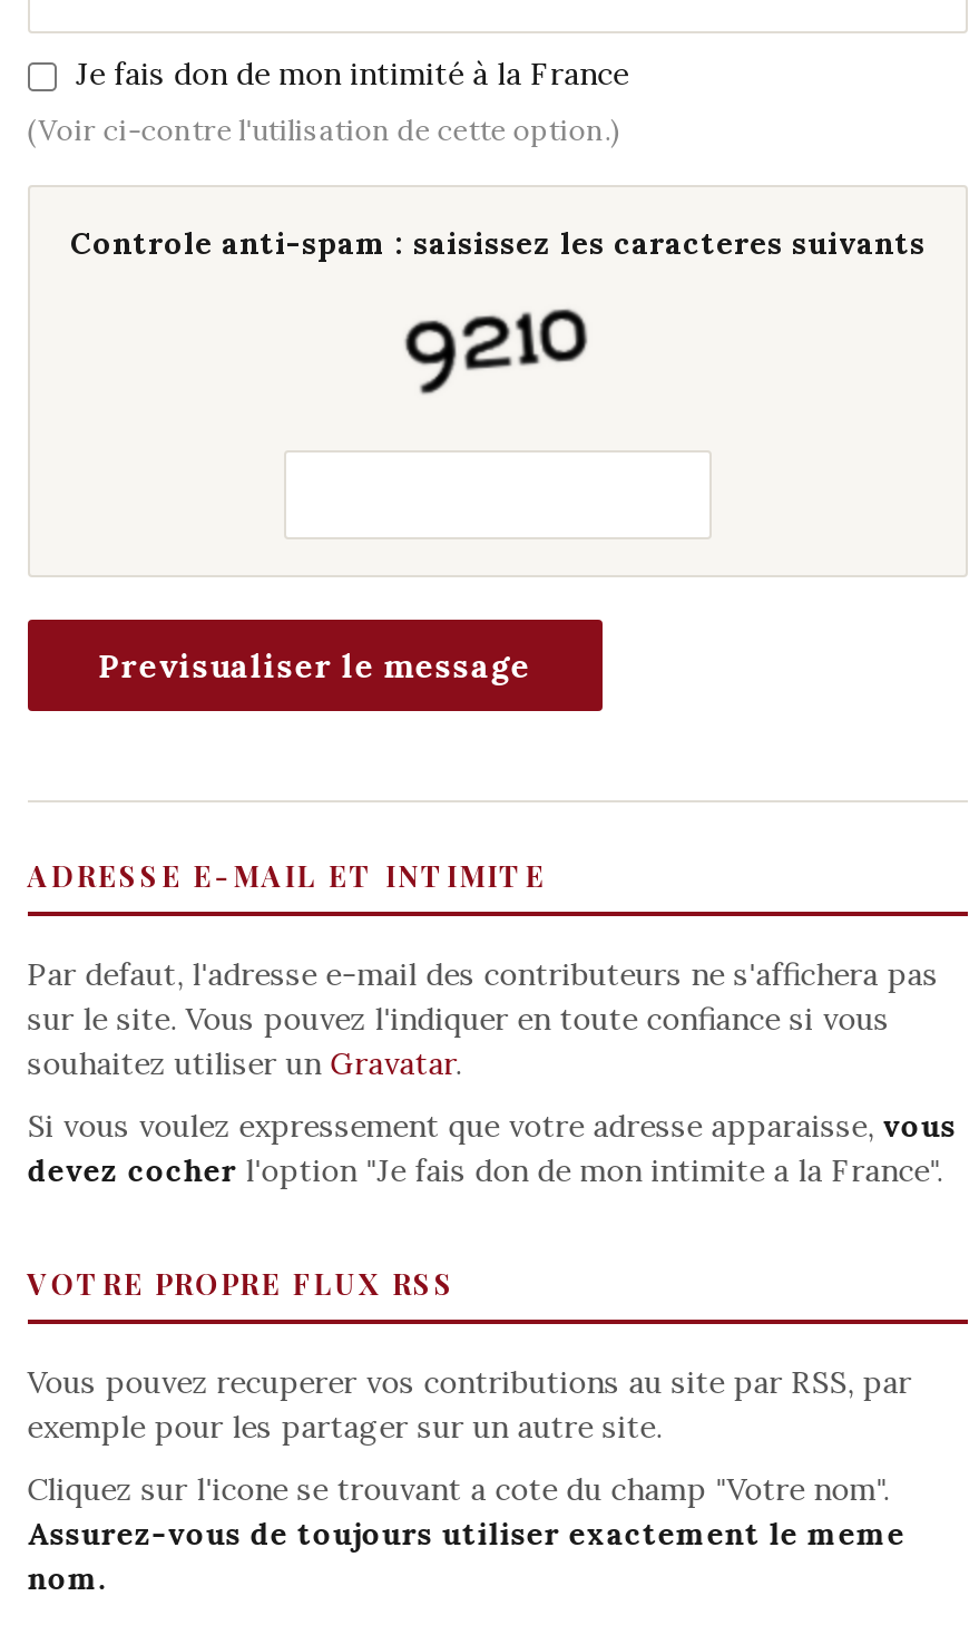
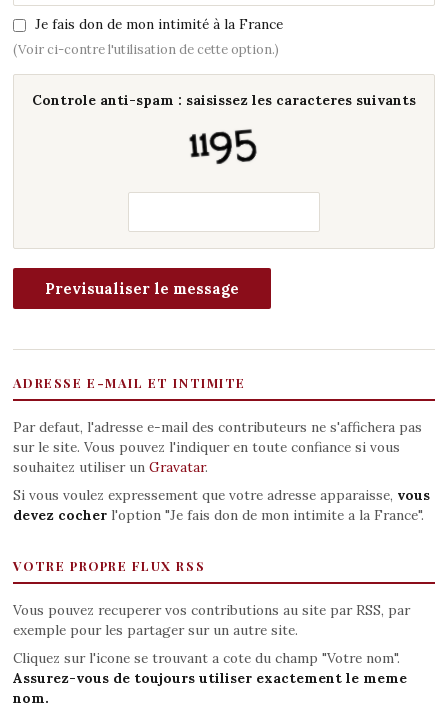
- [image]
+ [image]
